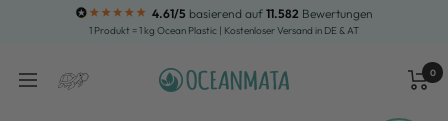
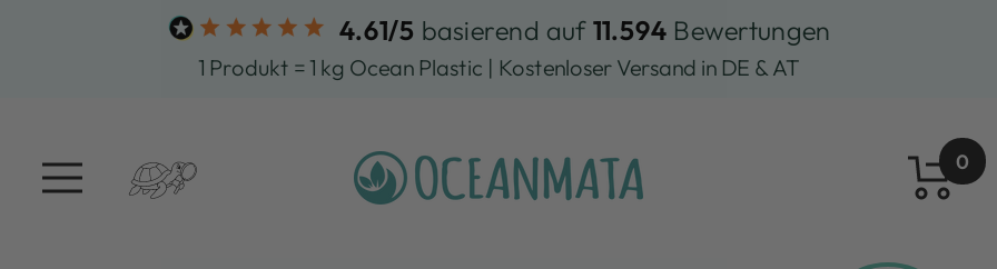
- 4.61/5 basierend auf 11.582 Bewertungen
+ 4.61/5 basierend auf 11.594 Bewertungen
